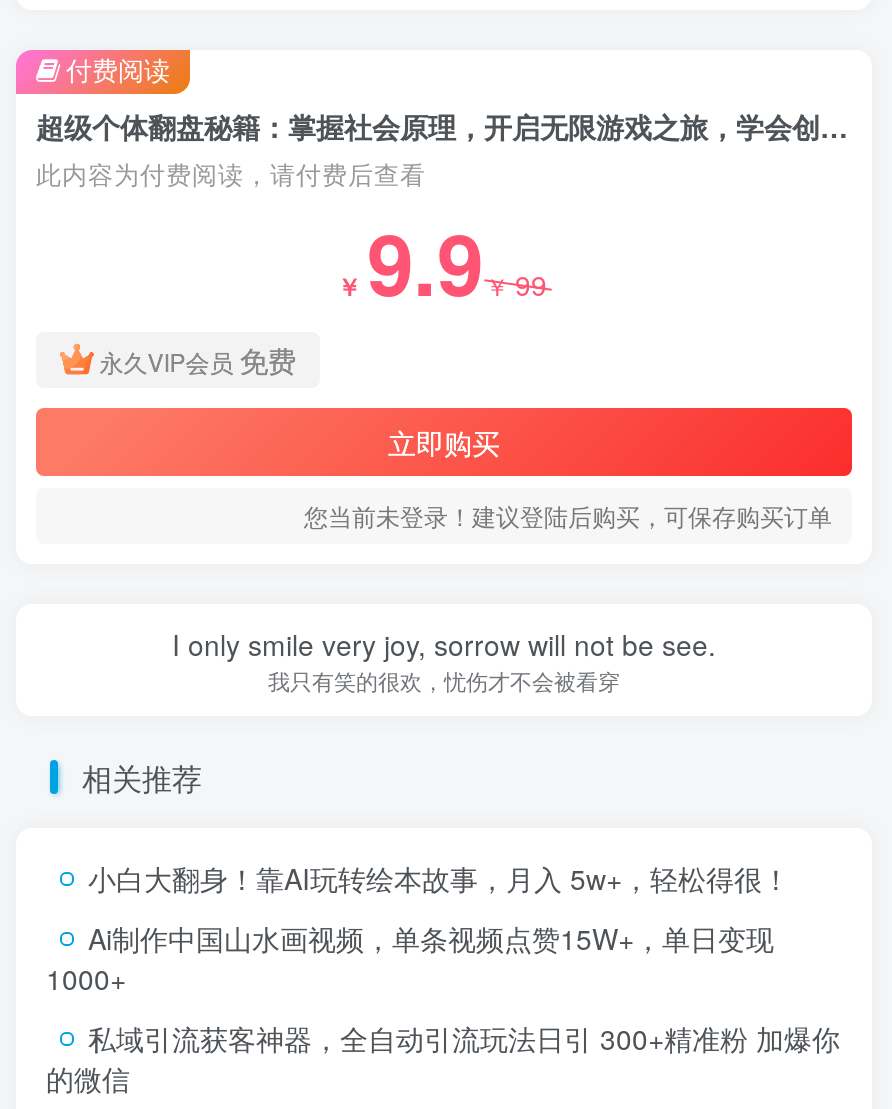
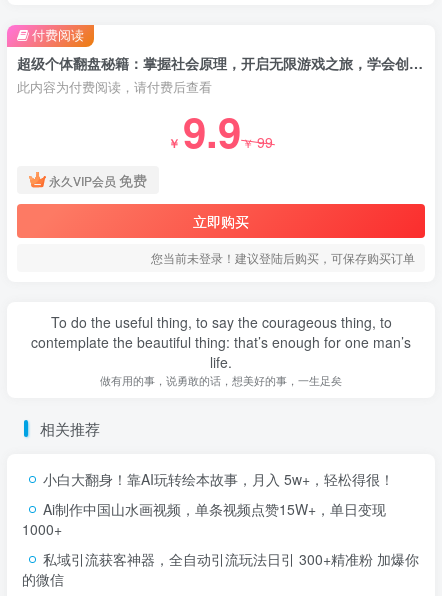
- I only smile very joy, sorrow will not be see.
- 我只有笑的很欢，忧伤才不会被看穿
+ To do the useful thing, to say the courageous thing, to
+ contemplate the beautiful thing: that’s enough for one man’s
+ life.
+ 做有用的事，说勇敢的话，想美好的事，一生足矣
